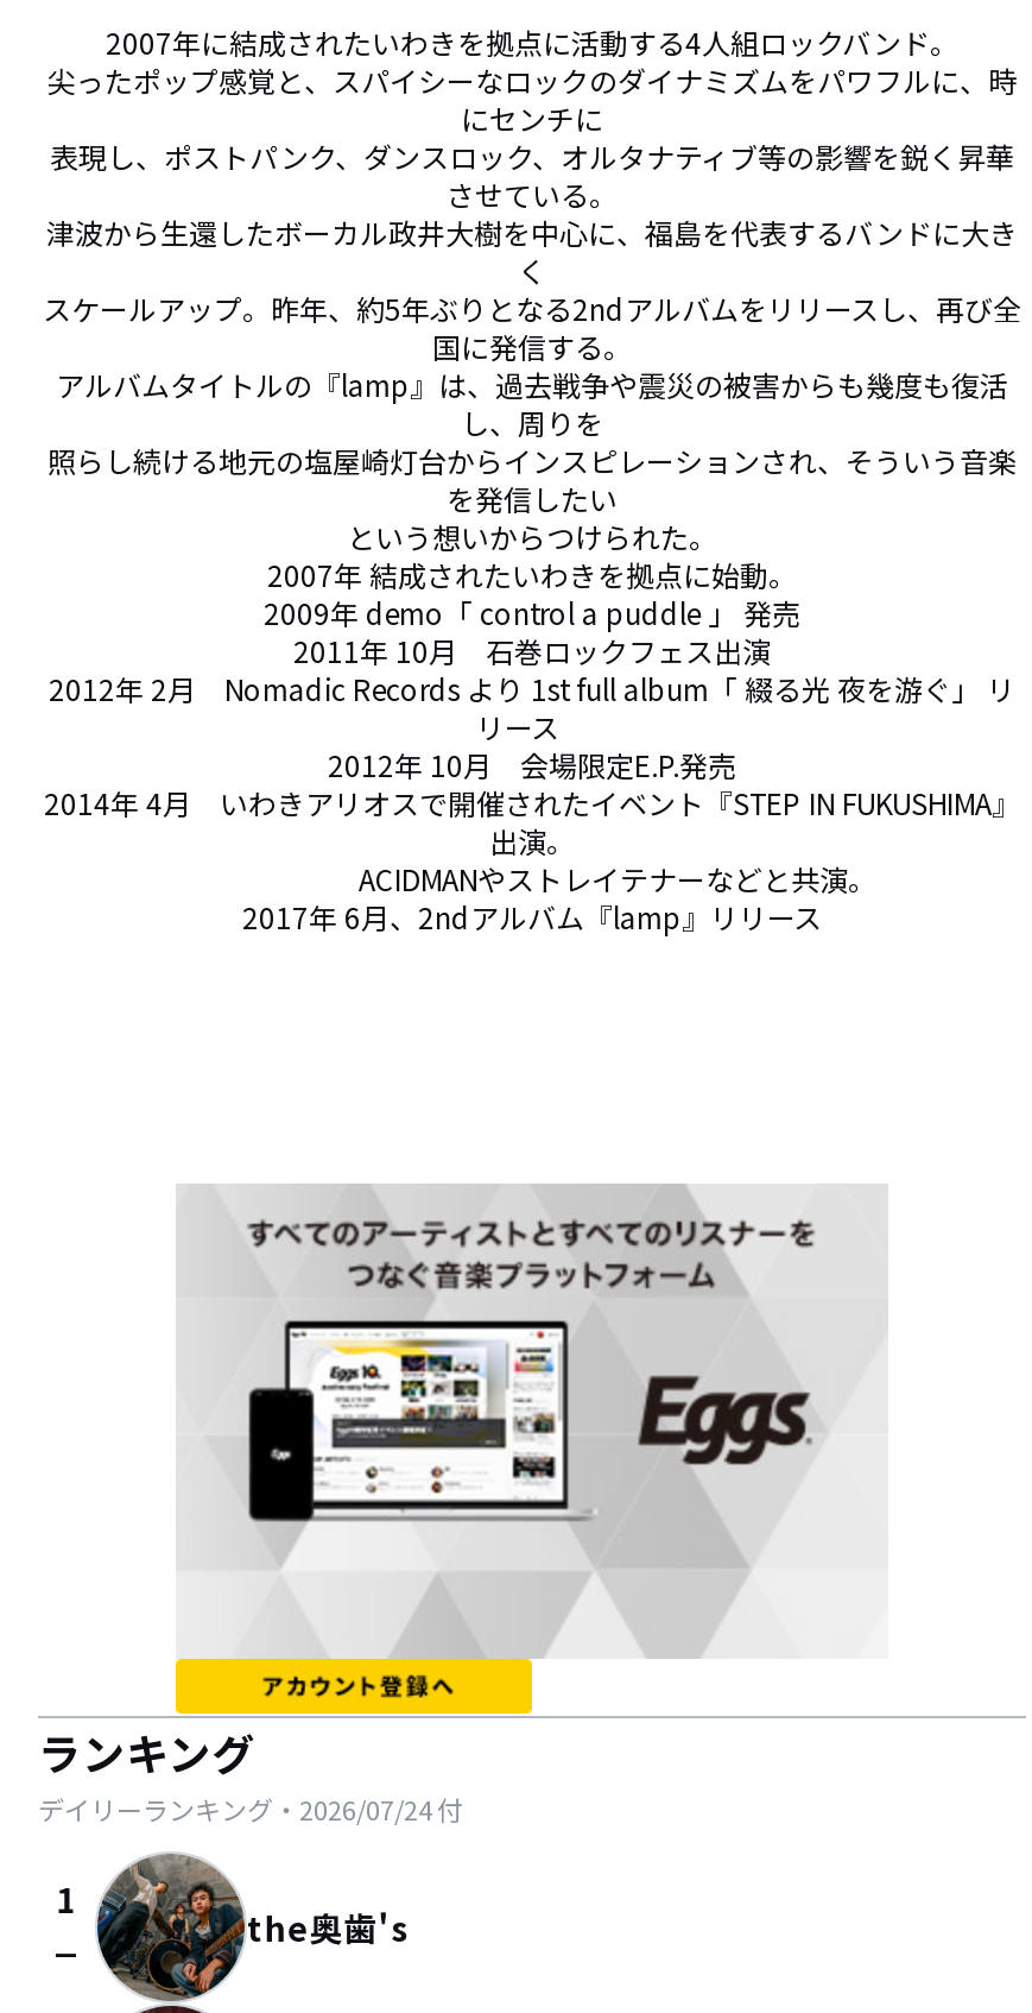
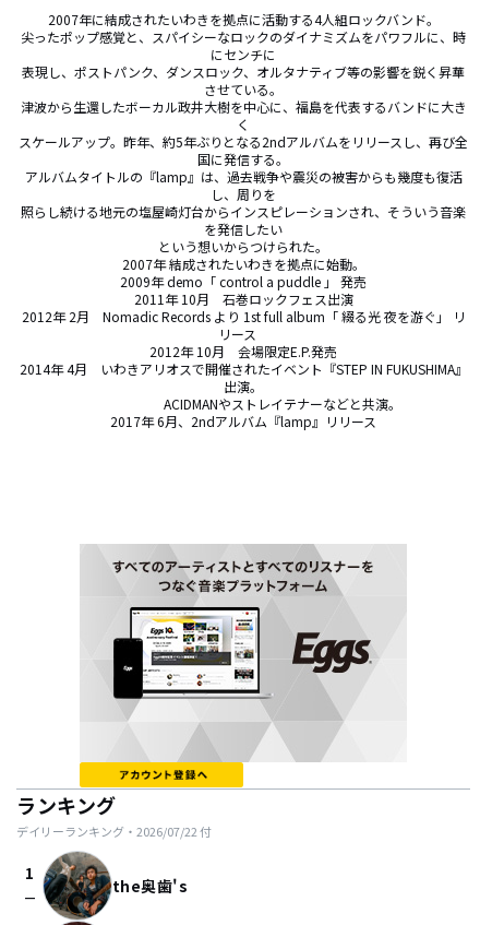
- デイリーランキング・2026/07/24付
+ デイリーランキング・2026/07/22付
